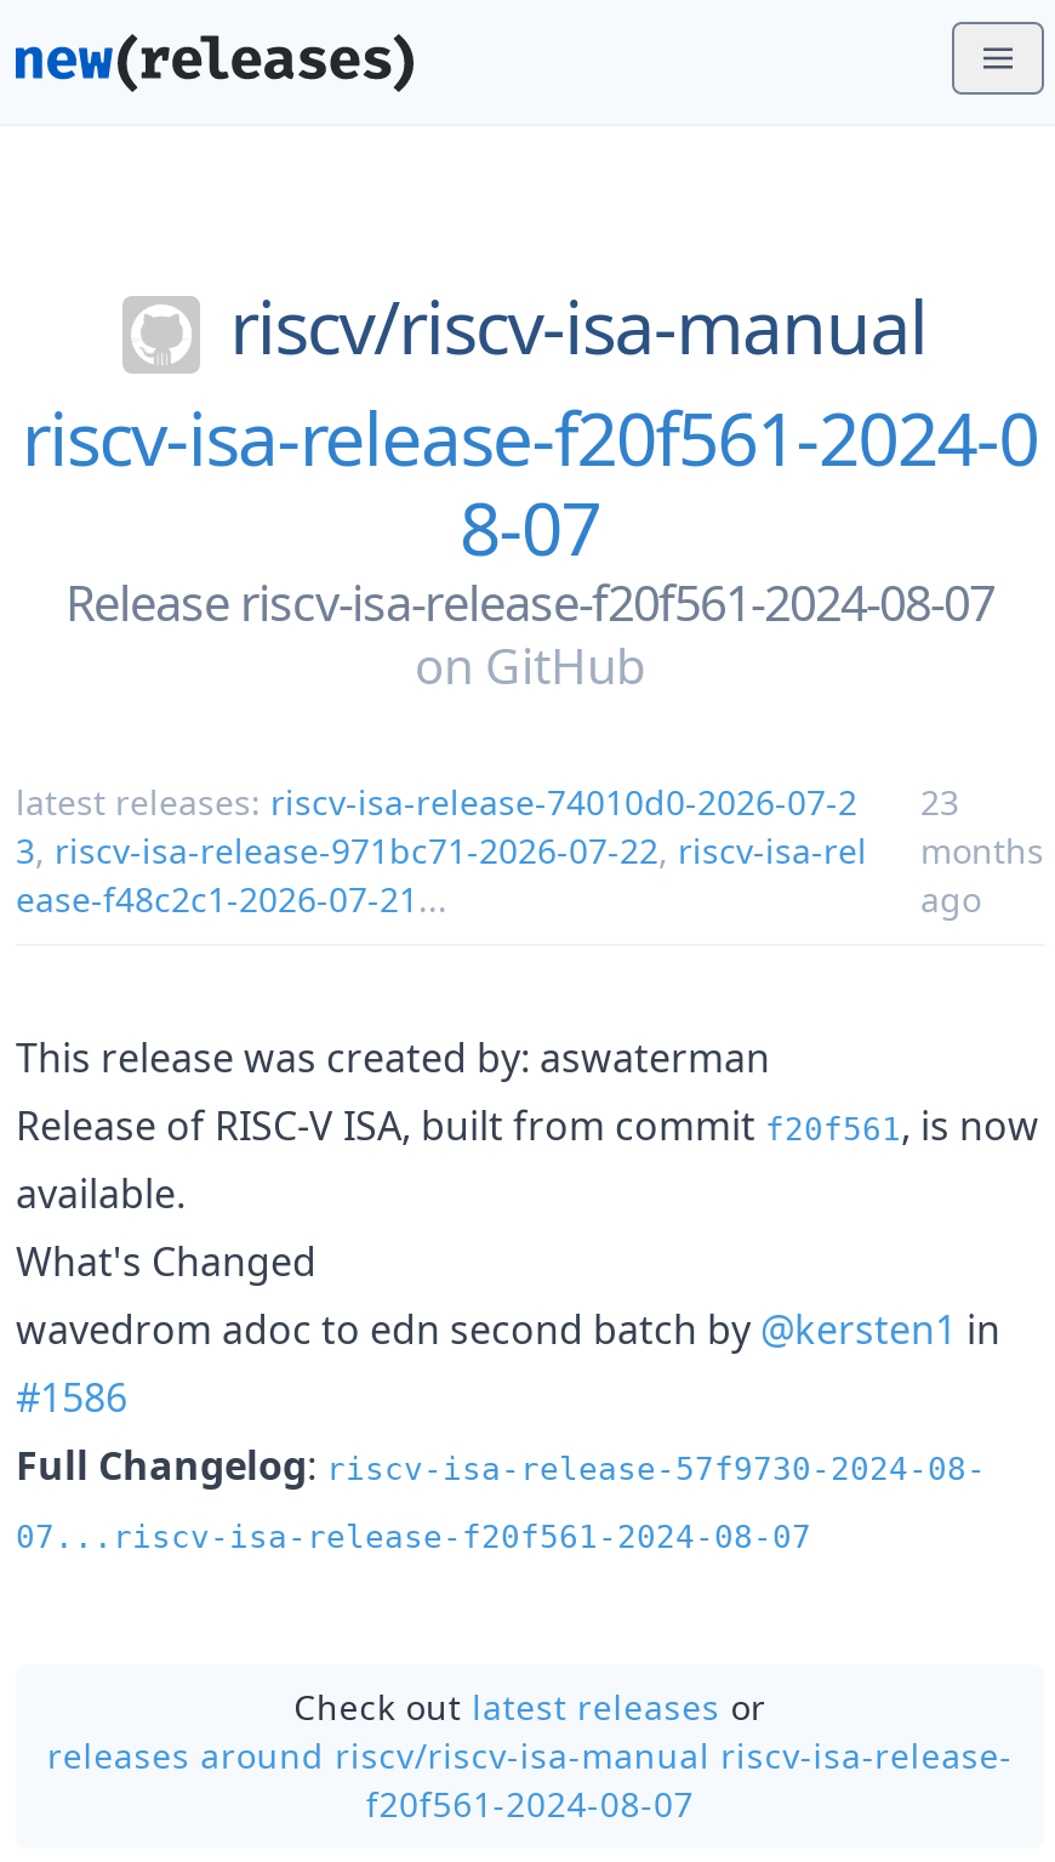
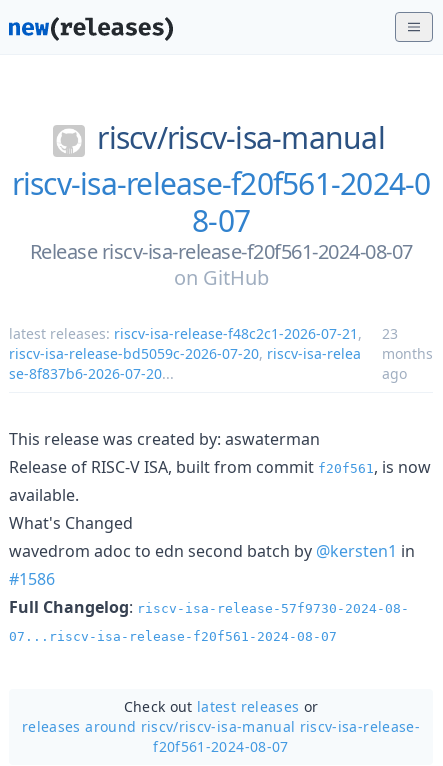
- latest releases: riscv-isa-release-74010d0-2026-07-2
- 3, riscv-isa-release-971bc71-2026-07-22, riscv-isa-rel
- ease-f48c2c1-2026-07-21...
+ latest releases: riscv-isa-release-f48c2c1-2026-07-21,
+ riscv-isa-release-bd5059c-2026-07-20, riscv-isa-relea
+ se-8f837b6-2026-07-20...
